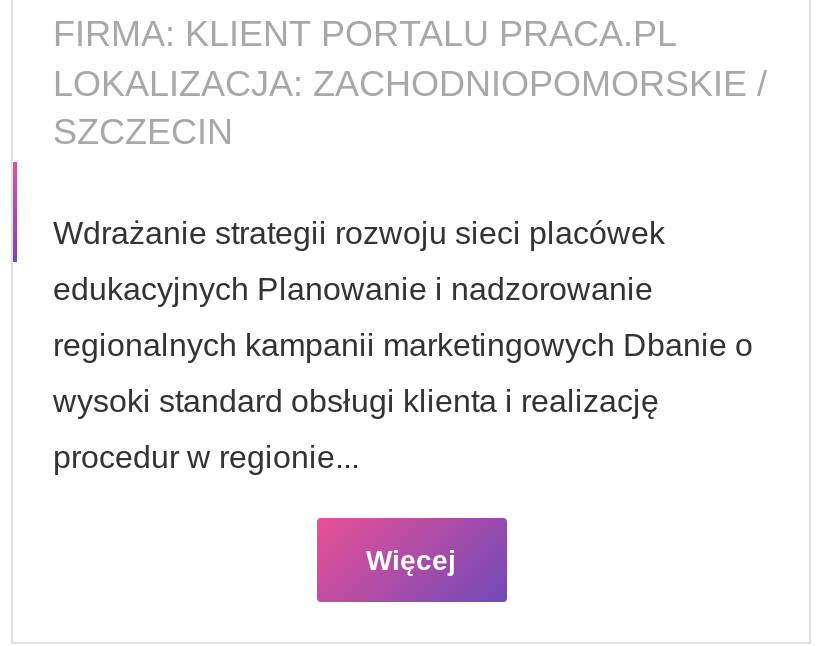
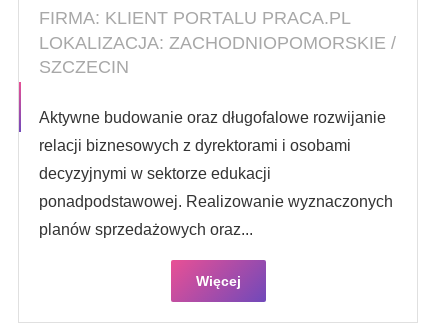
- Wdrażanie strategii rozwoju sieci placówek
+ Aktywne budowanie oraz długofalowe rozwijanie

- edukacyjnych Planowanie i nadzorowanie
+ relacji biznesowych z dyrektorami i osobami

- regionalnych kampanii marketingowych Dbanie o
+ decyzyjnymi w sektorze edukacji

- wysoki standard obsługi klienta i realizację
+ ponadpodstawowej. Realizowanie wyznaczonych

- procedur w regionie...
+ planów sprzedażowych oraz...
